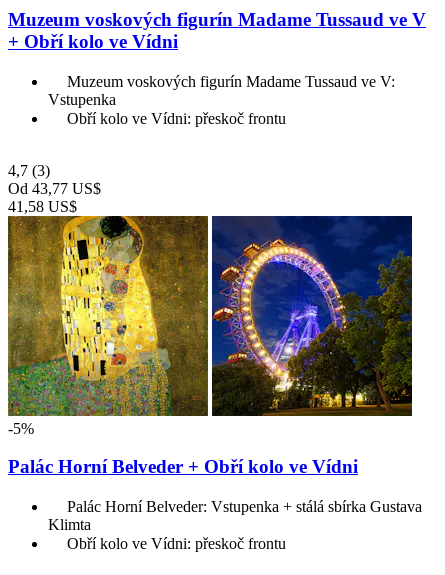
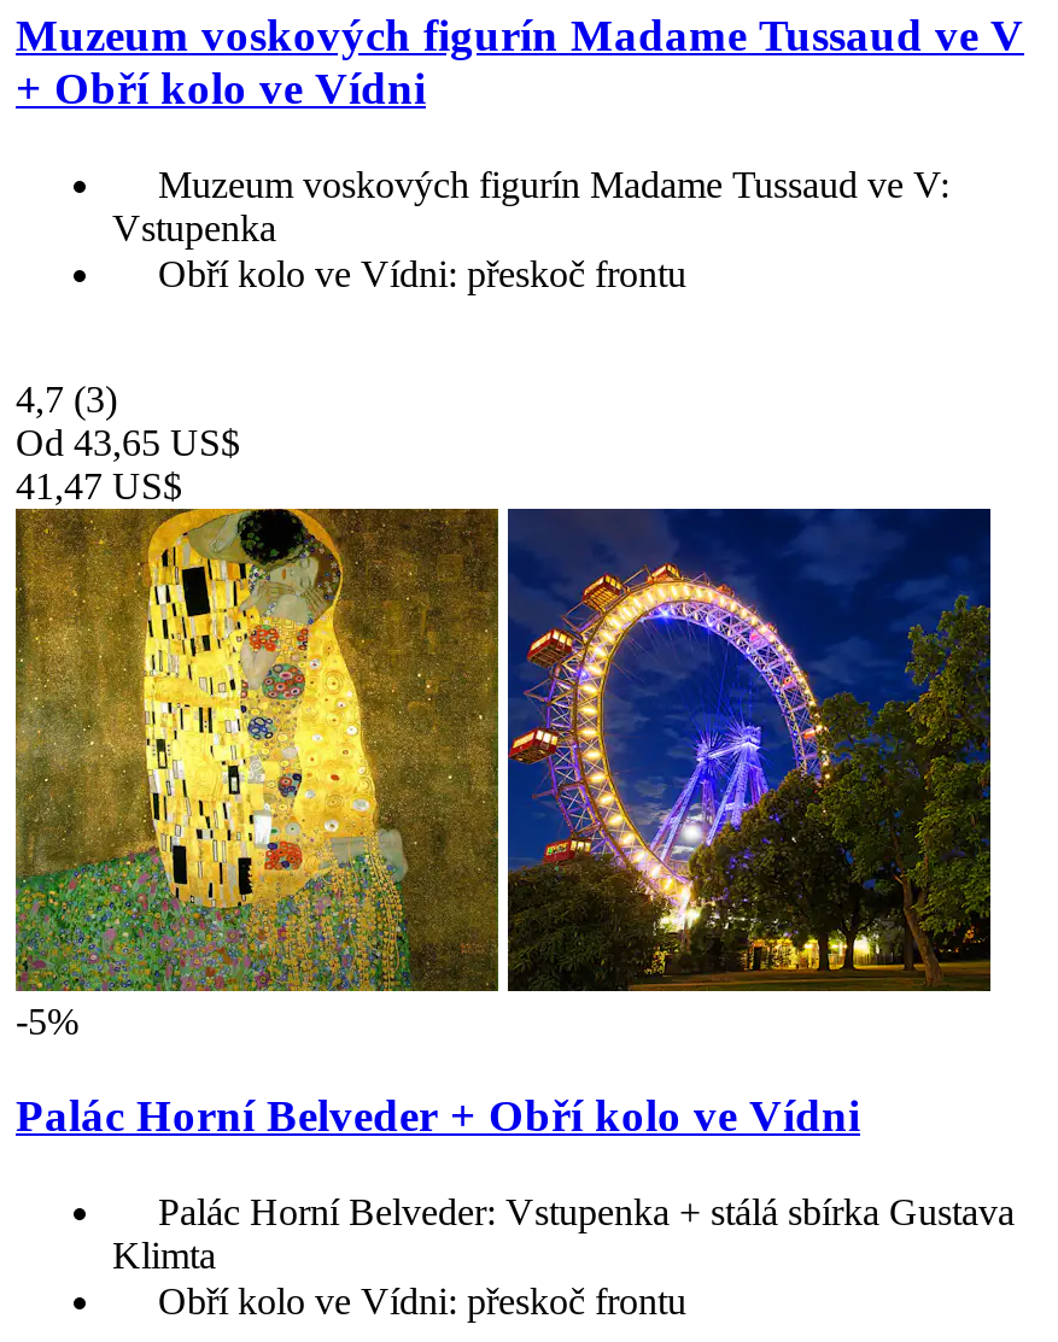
- Od 43,77 US$
+ Od 43,65 US$

- 41,58 US$
+ 41,47 US$
